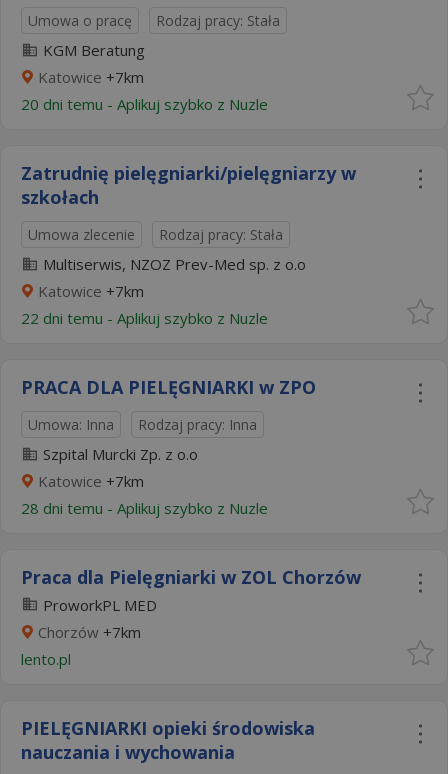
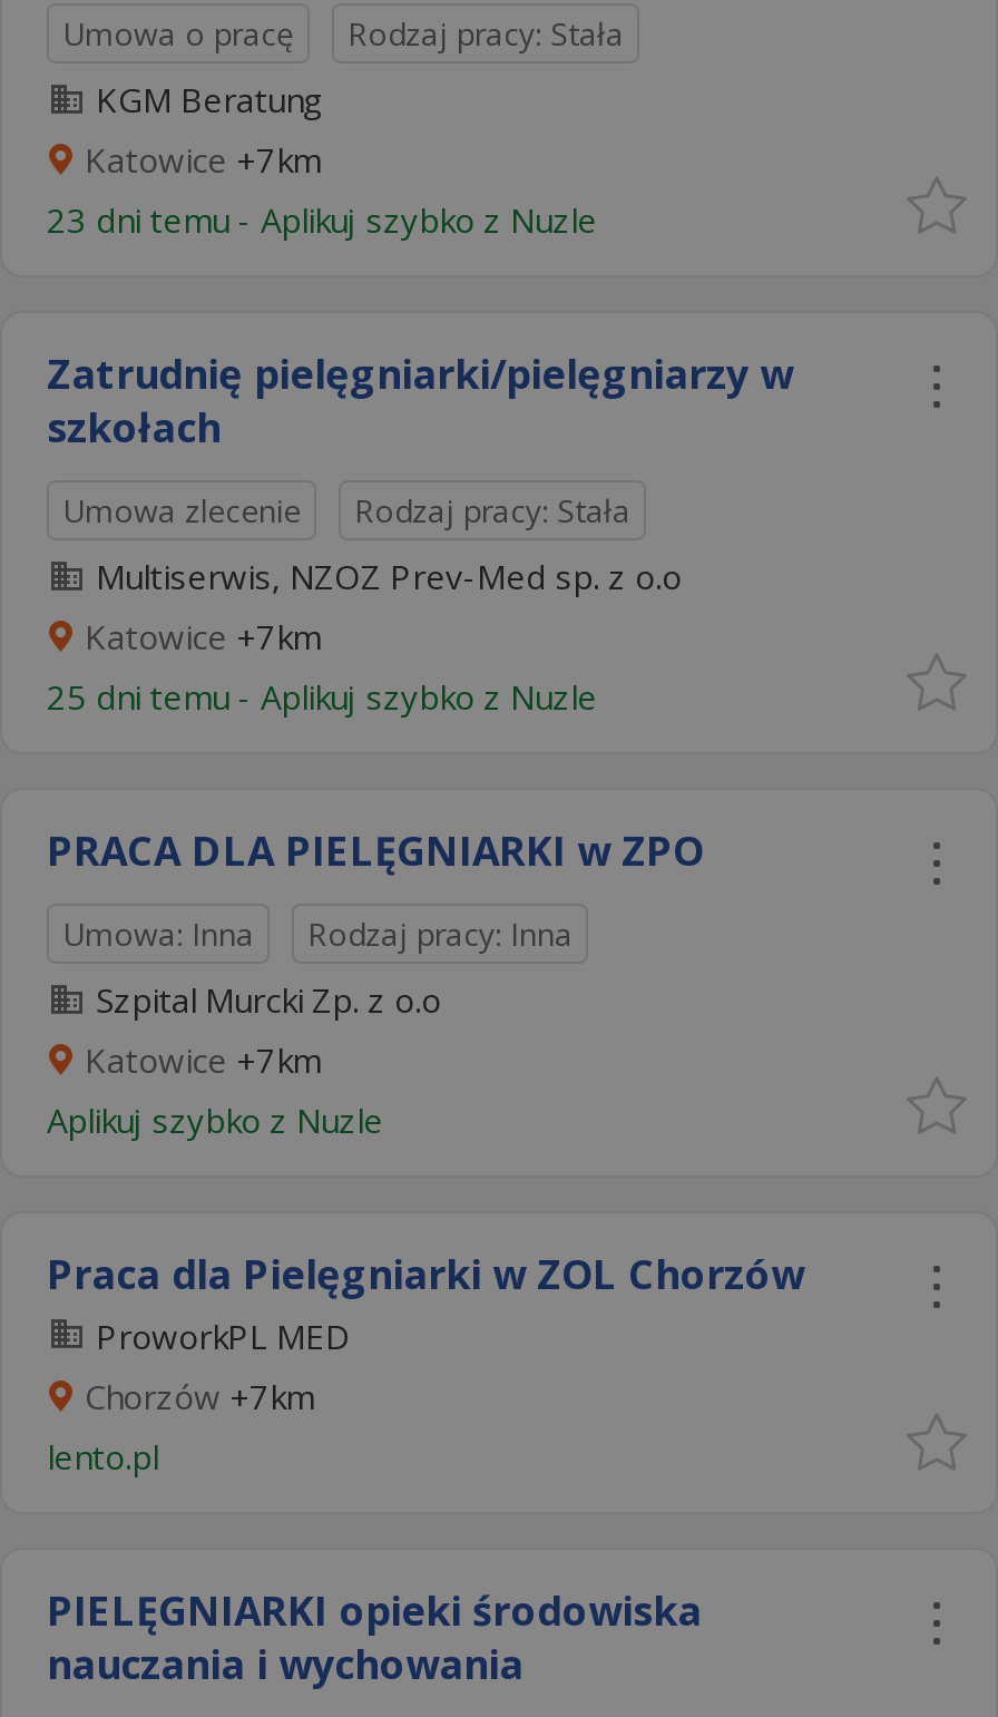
- 20 dni temu - Aplikuj szybko z Nuzle
+ 23 dni temu - Aplikuj szybko z Nuzle

- 22 dni temu - Aplikuj szybko z Nuzle
+ 25 dni temu - Aplikuj szybko z Nuzle

- 28 dni temu - Aplikuj szybko z Nuzle
+ Aplikuj szybko z Nuzle
